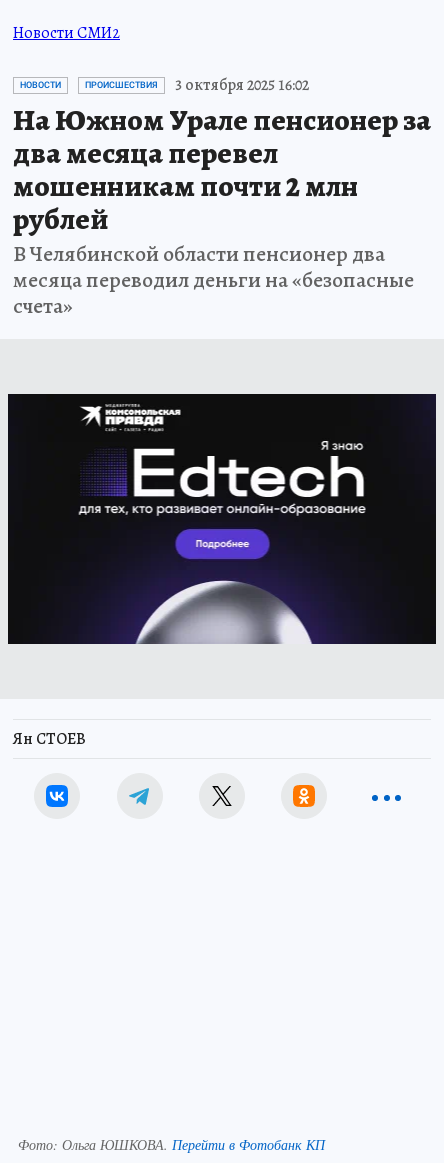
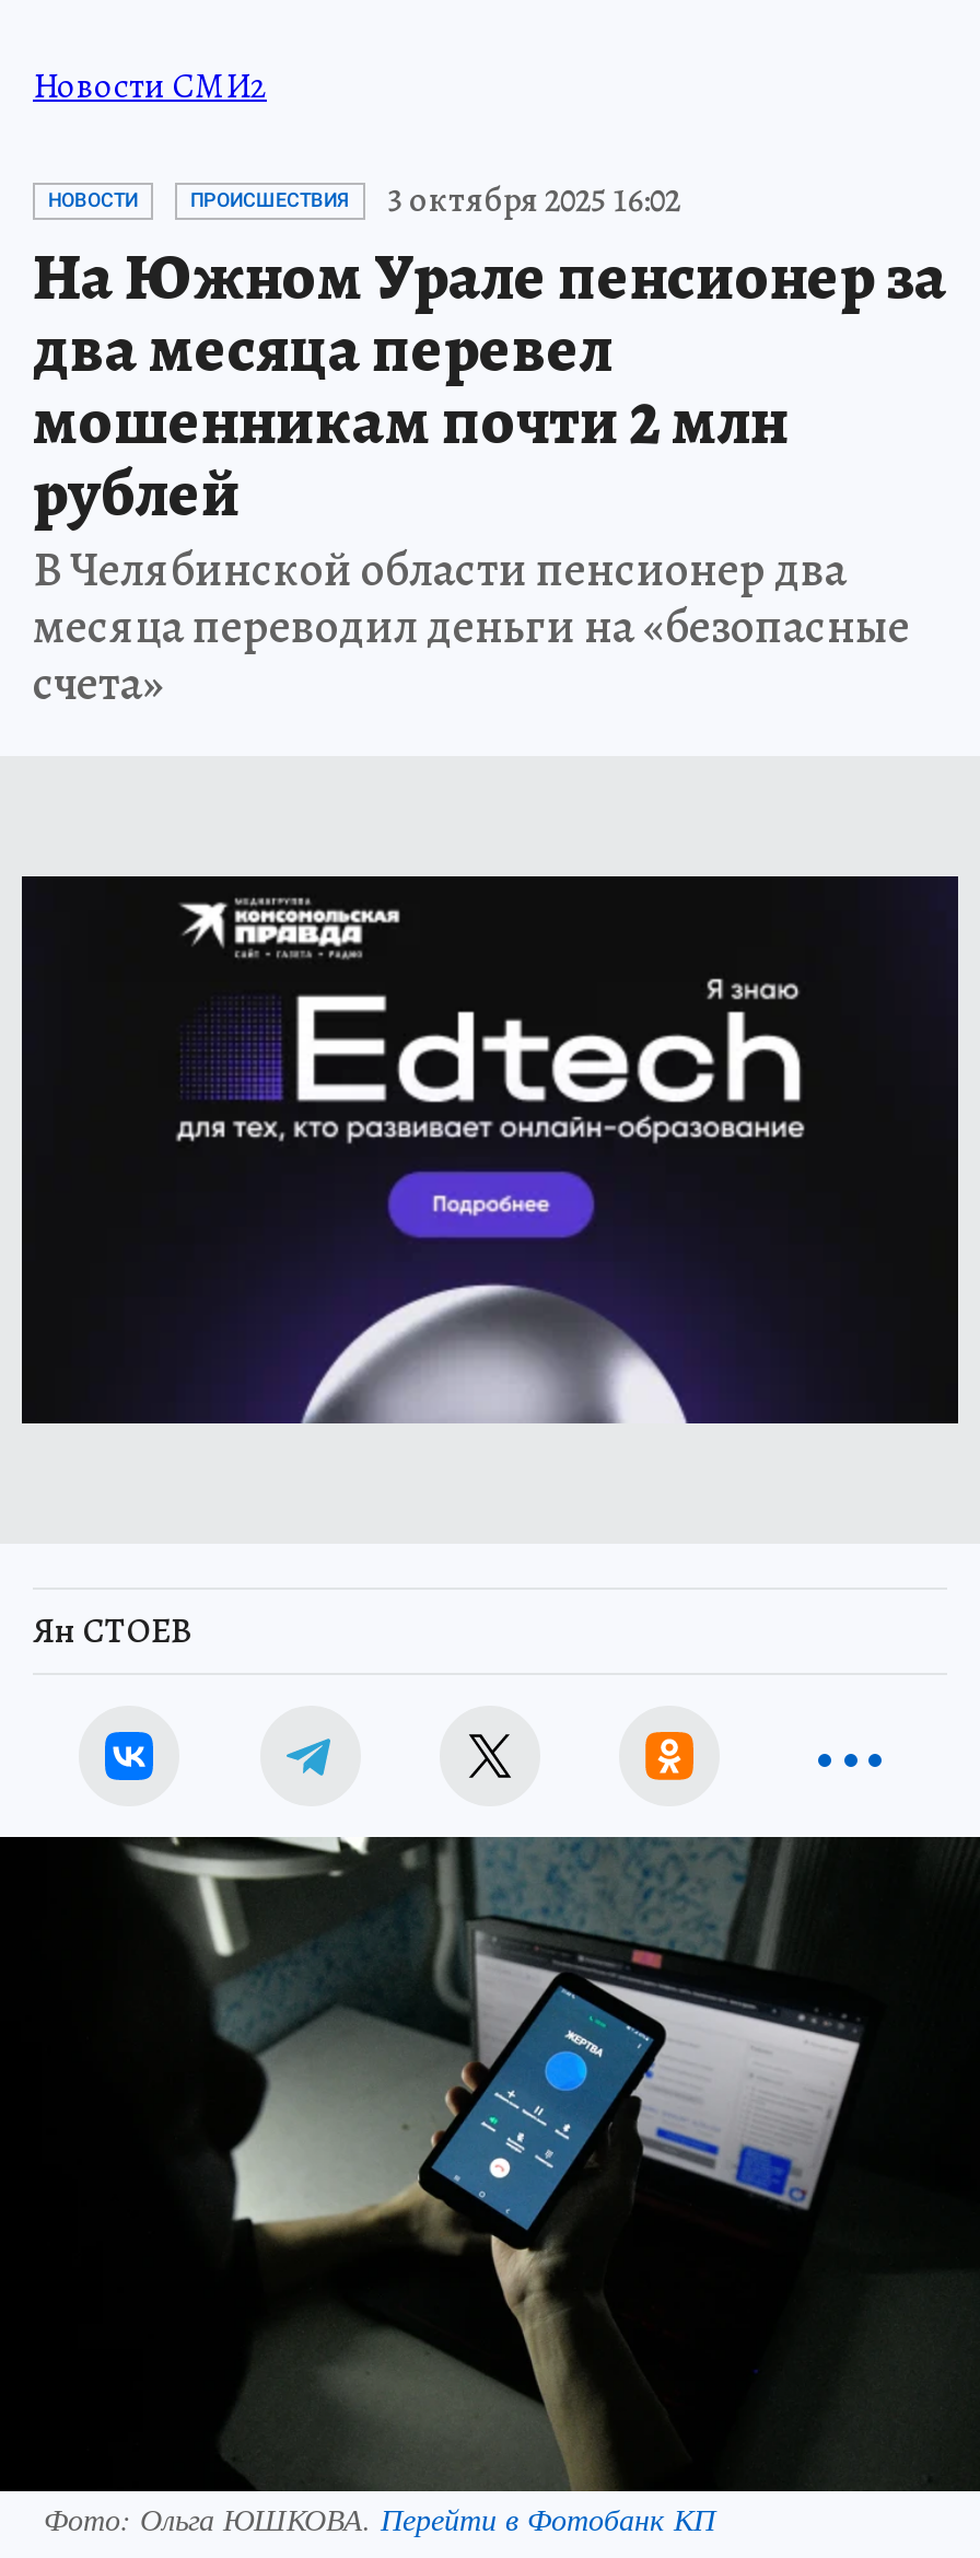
+ [image]
